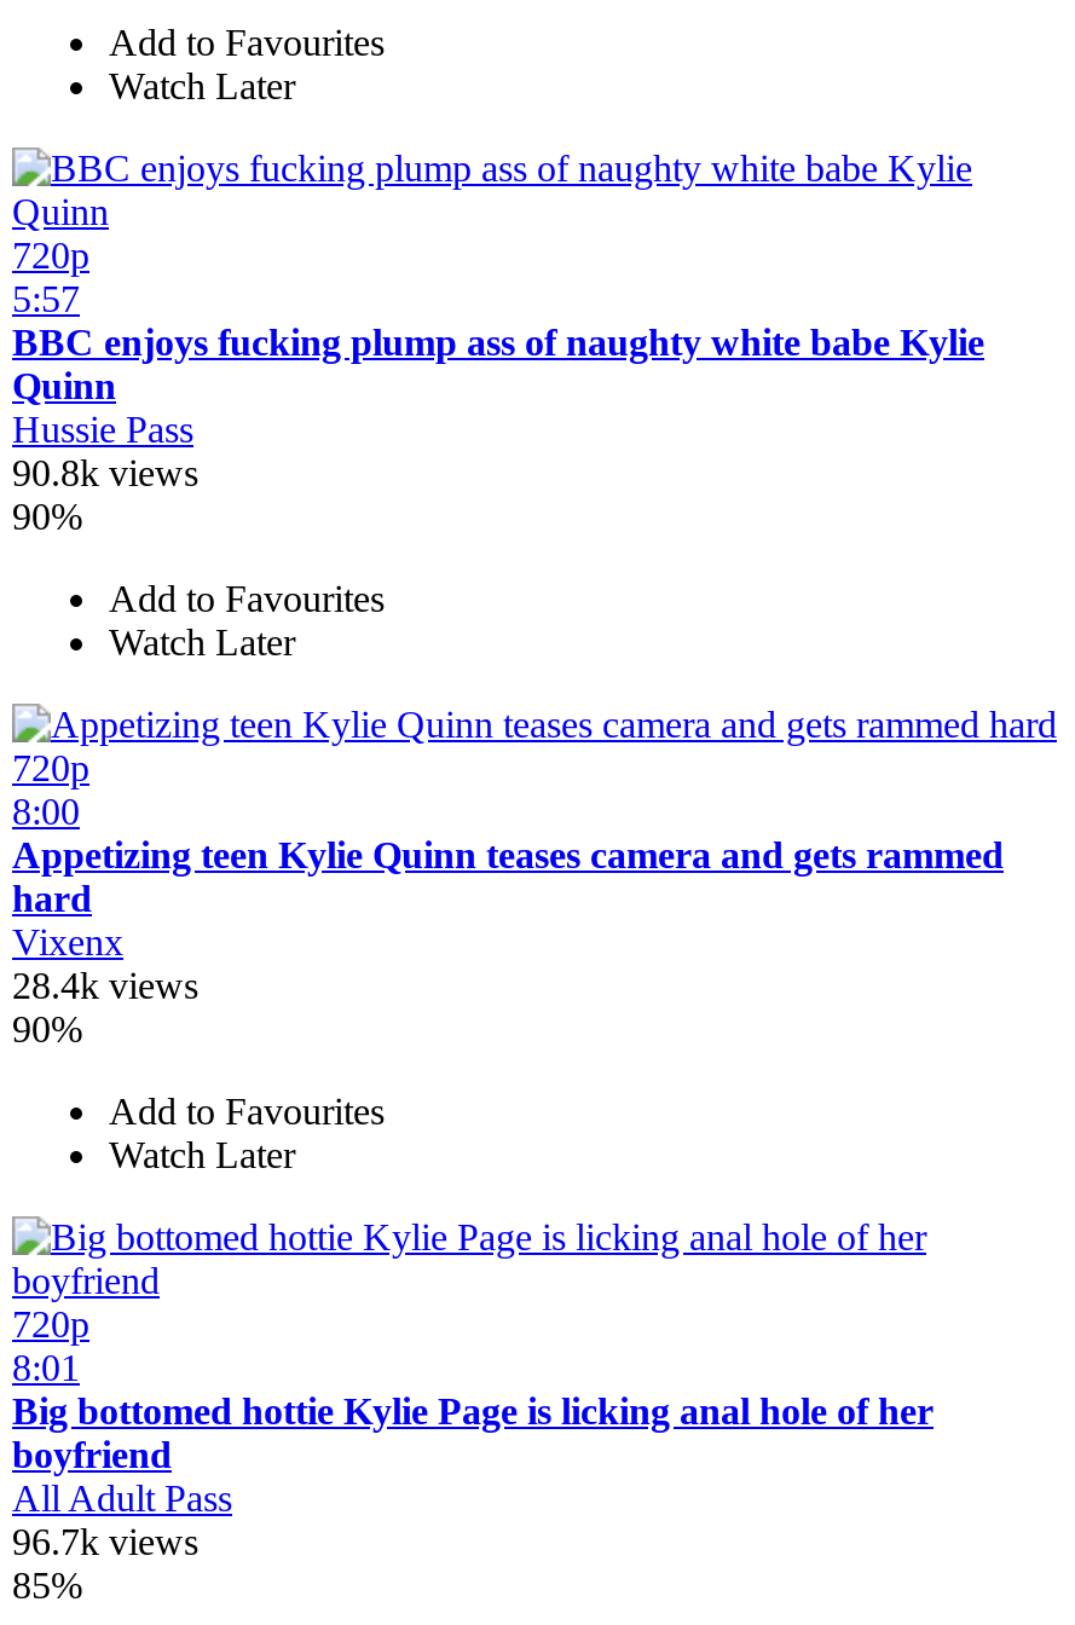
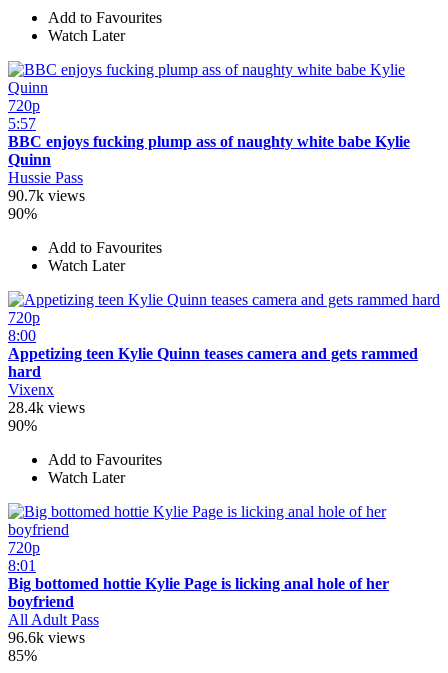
- 90.8k views
+ 90.7k views

- 96.7k views
+ 96.6k views
